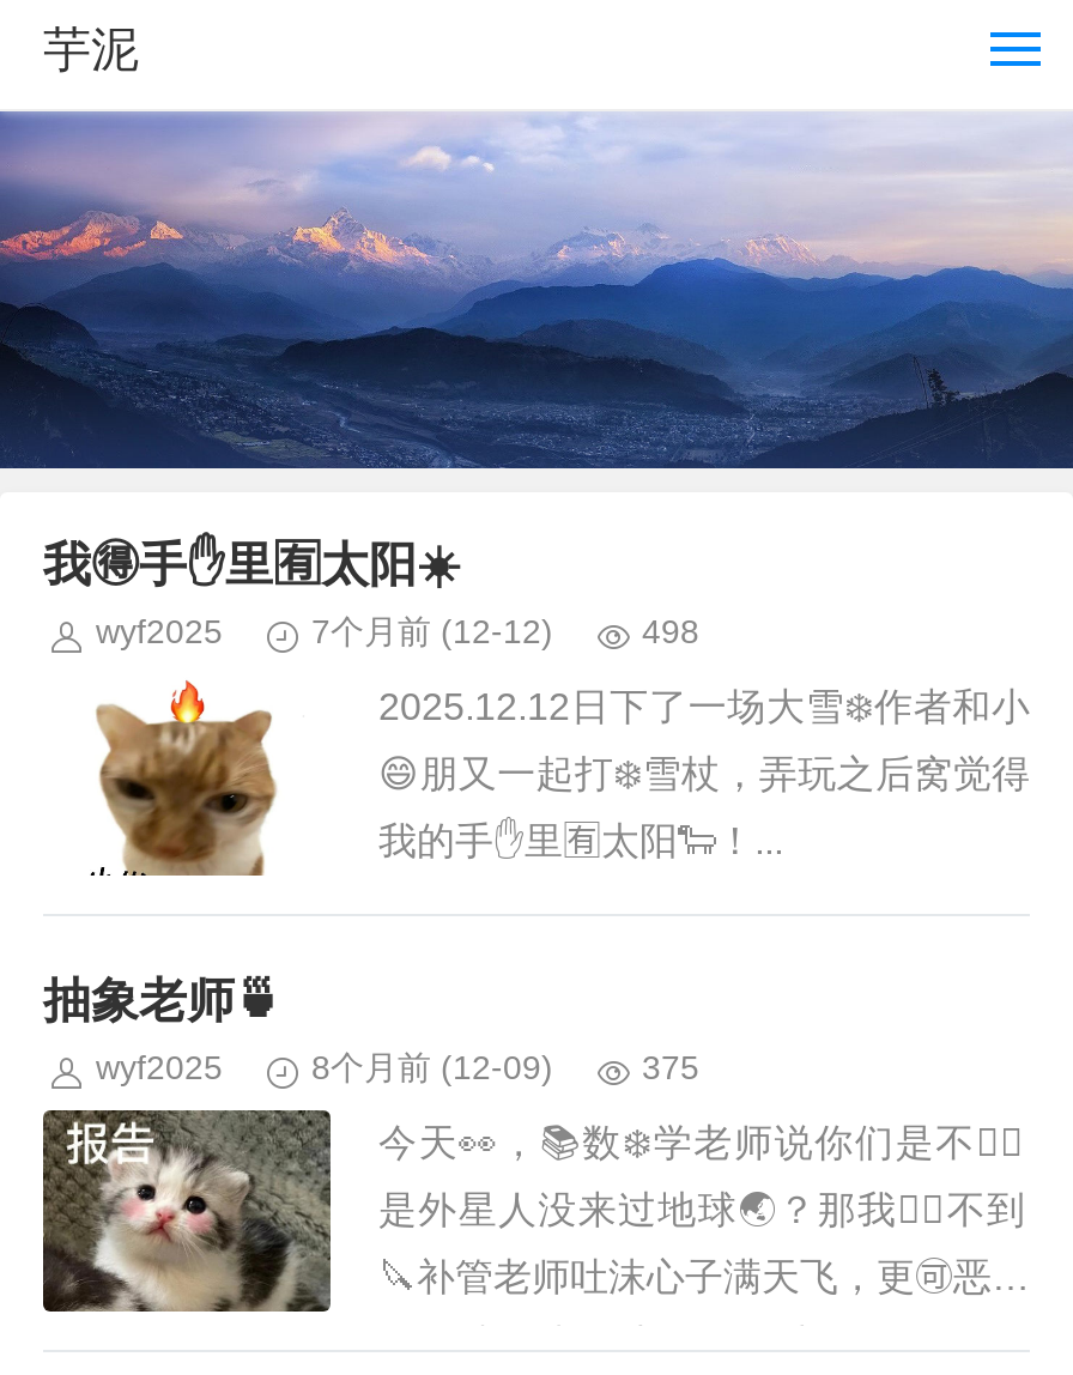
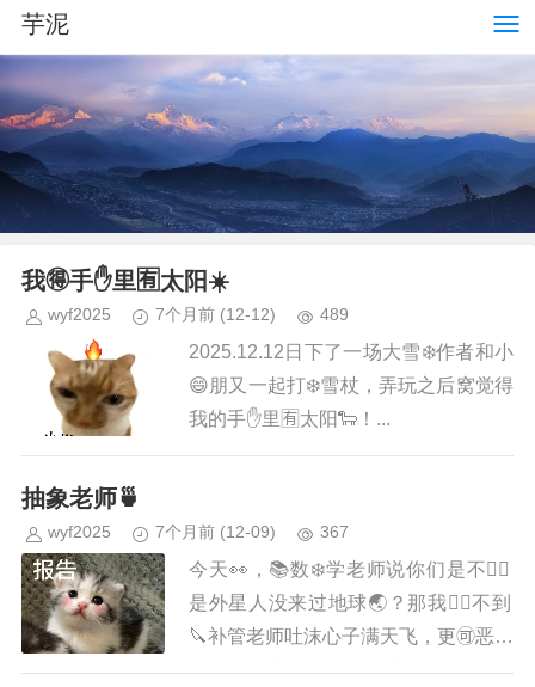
- 498
+ 489

- 8个月前(12-09)
+ 7个月前(12-09)

- 375
+ 367
